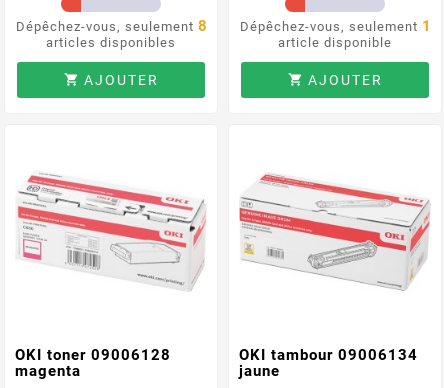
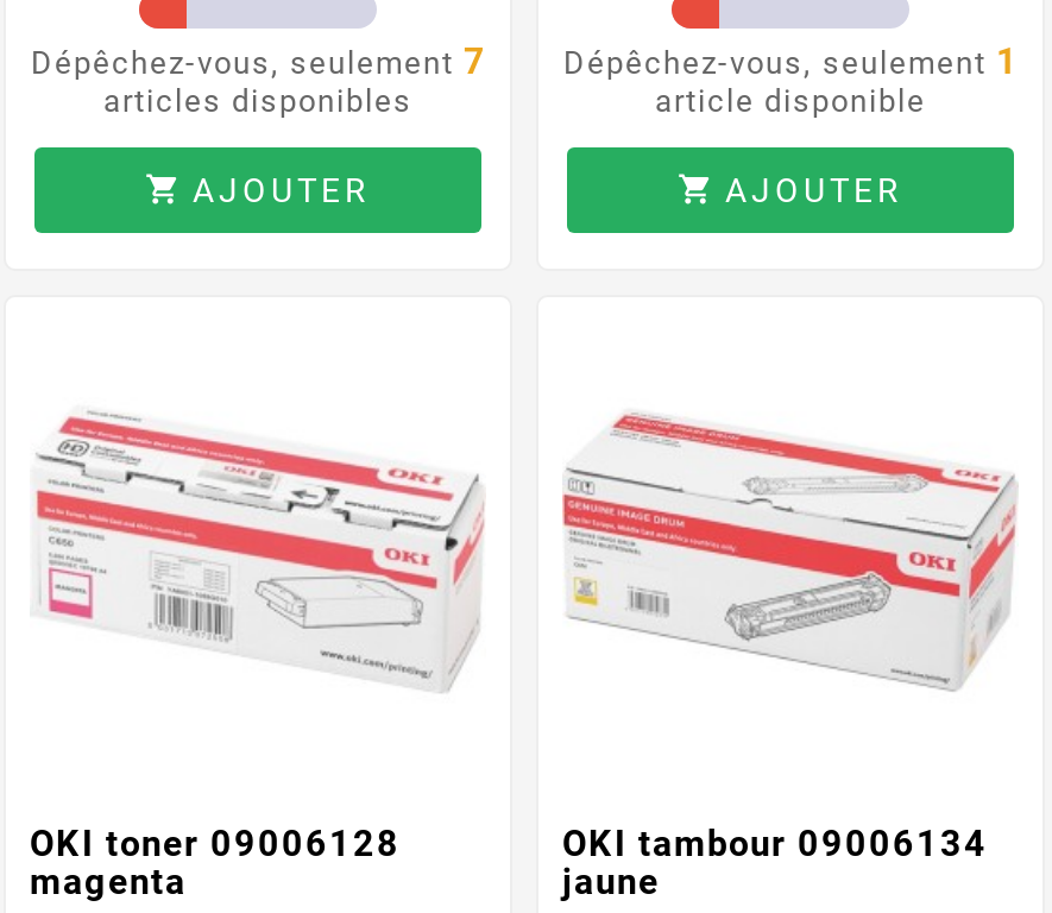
- Dépêchez-vous, seulement 8
+ Dépêchez-vous, seulement 7
